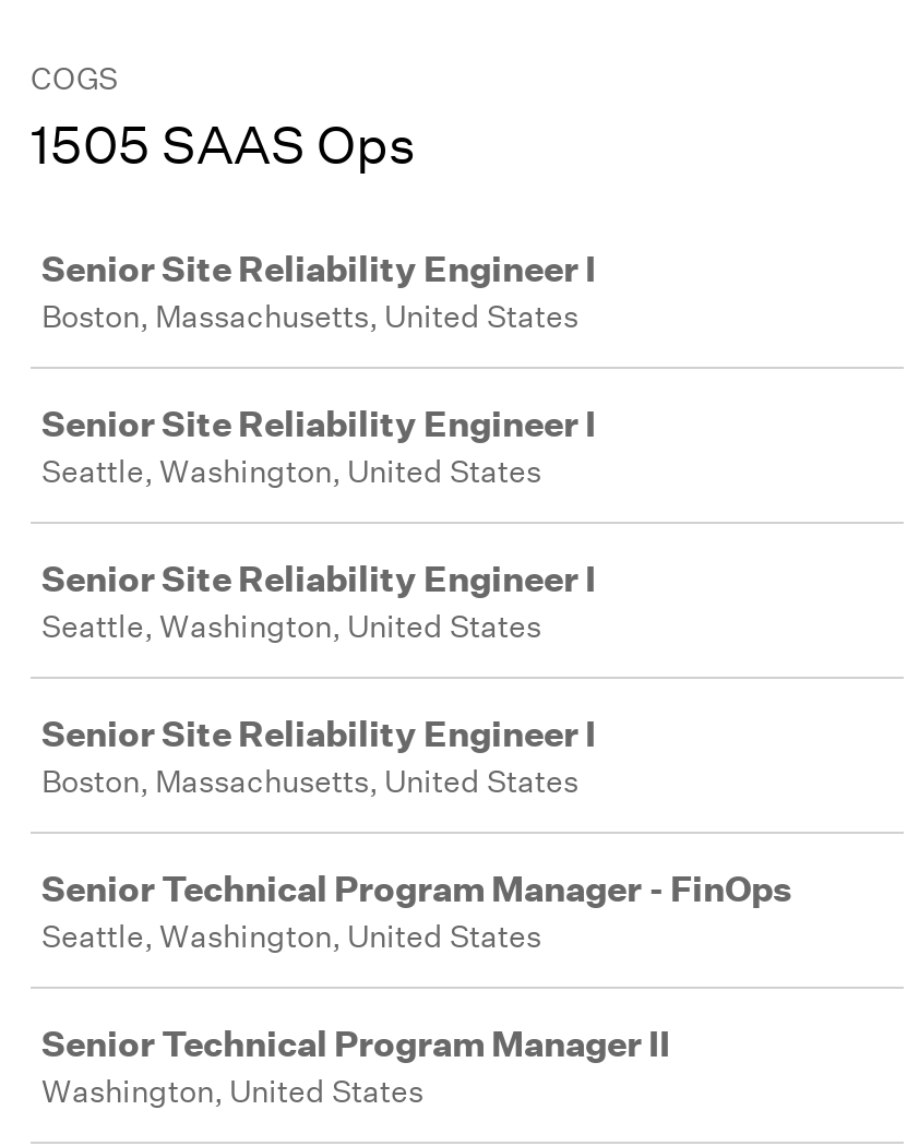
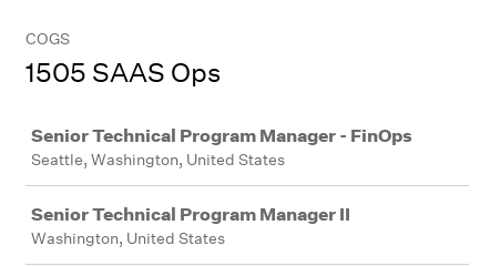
- Senior Site Reliability Engineer I
- Boston, Massachusetts, United States
- Senior Site Reliability Engineer I
- Seattle, Washington, United States
- Senior Site Reliability Engineer I
- Seattle, Washington, United States
- Senior Site Reliability Engineer I
- Boston, Massachusetts, United States
